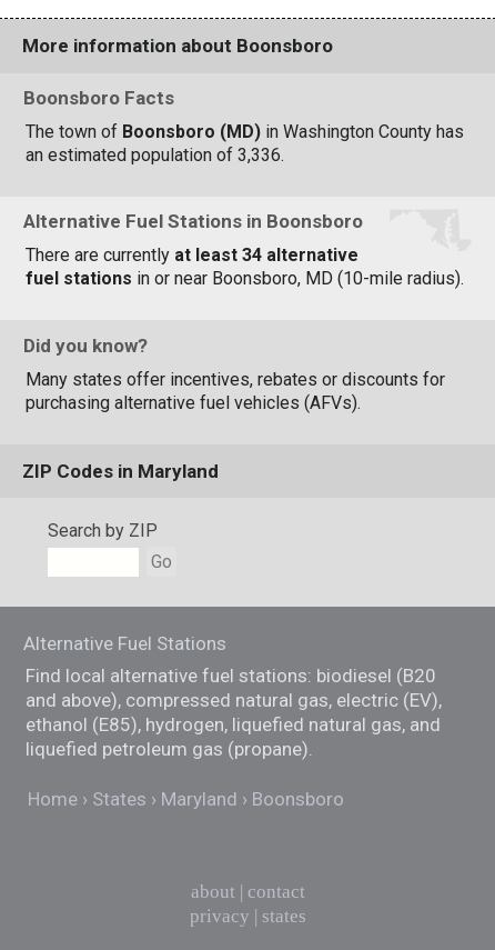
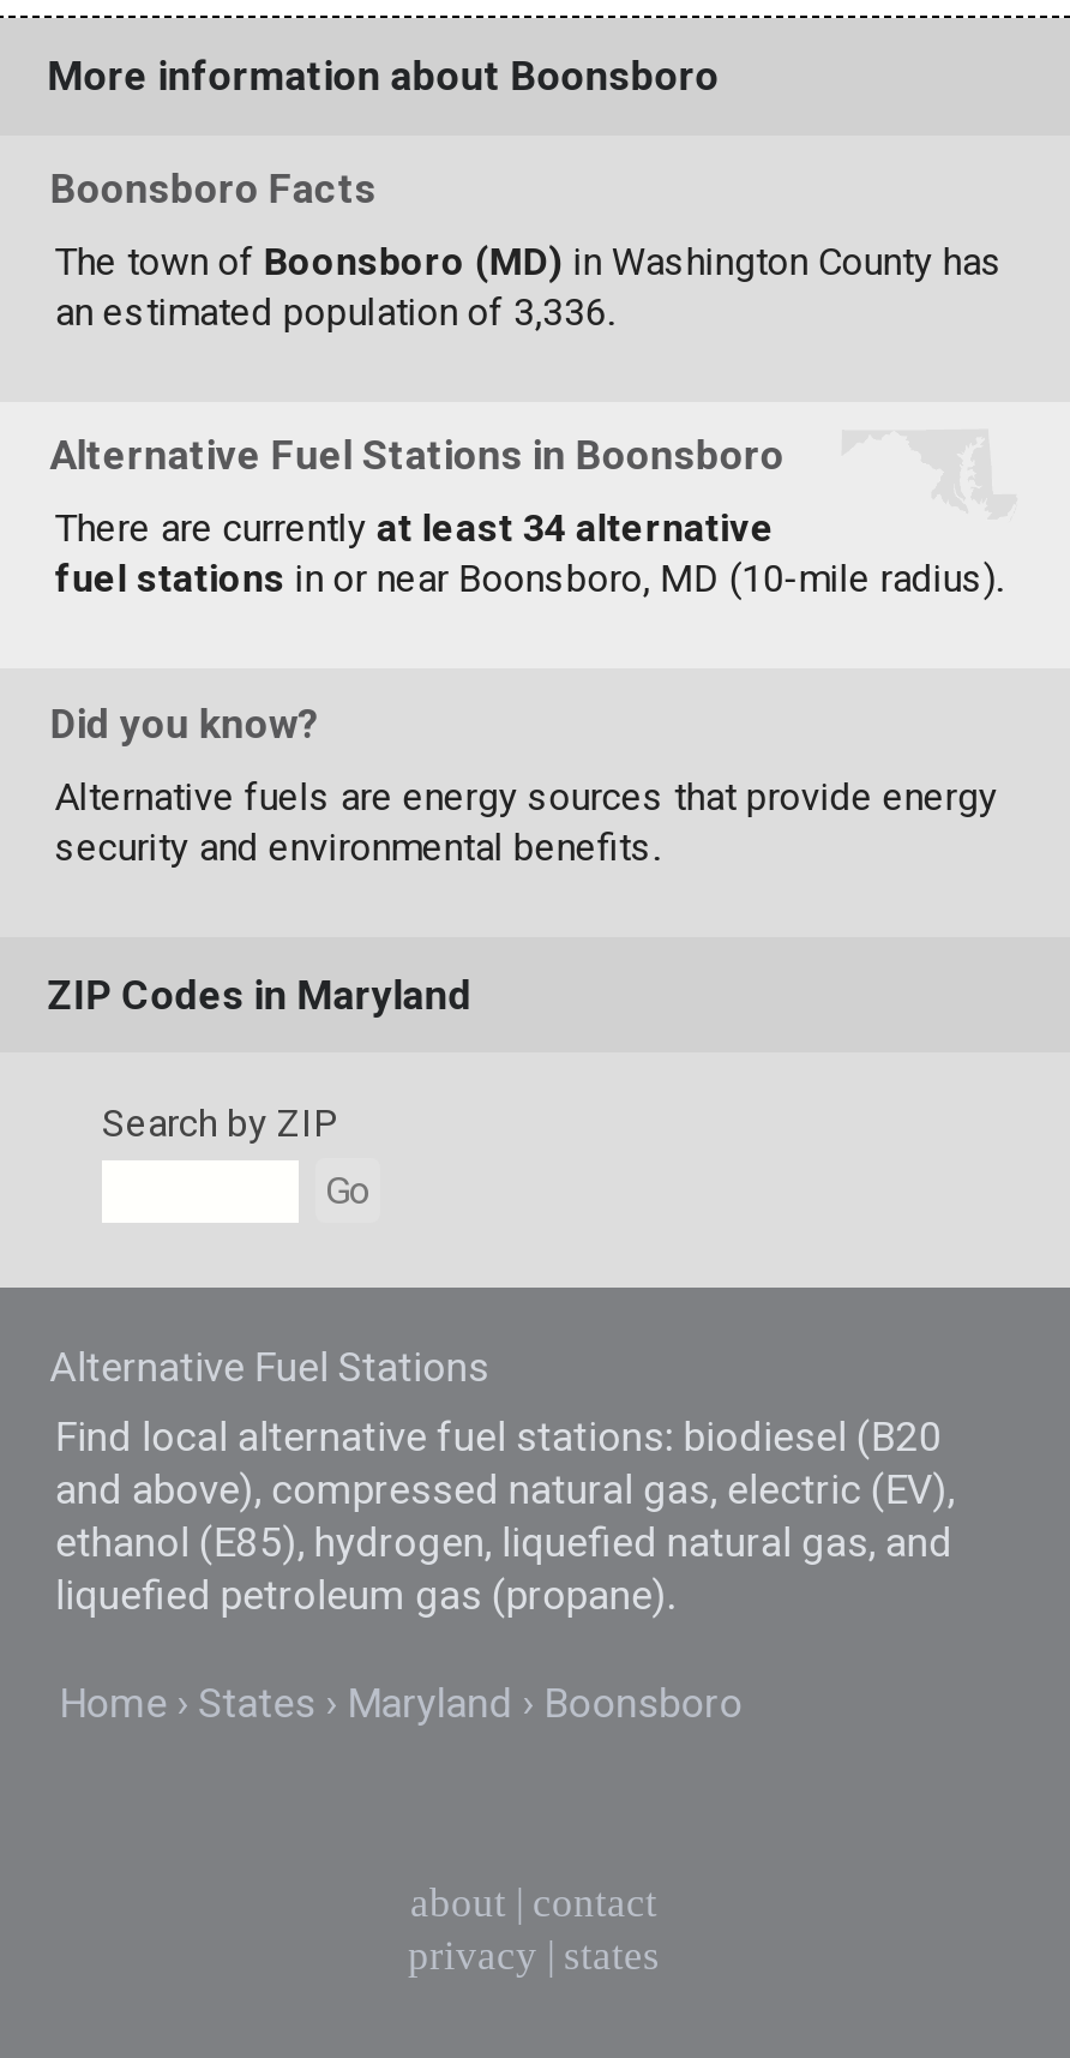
- Many states offer incentives, rebates or discounts for
- purchasing alternative fuel vehicles (AFVs).
+ Alternative fuels are energy sources that provide energy
+ security and environmental benefits.
